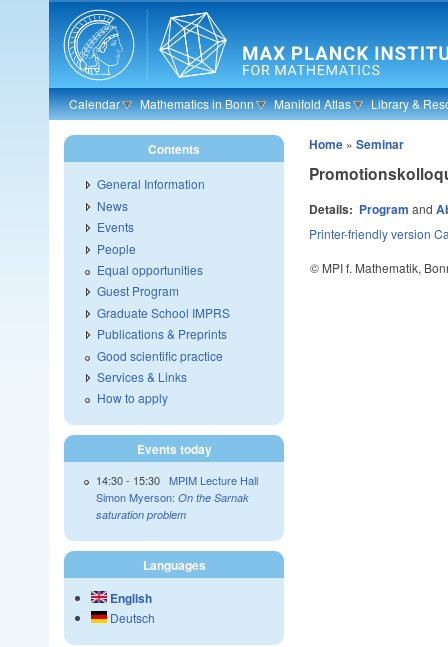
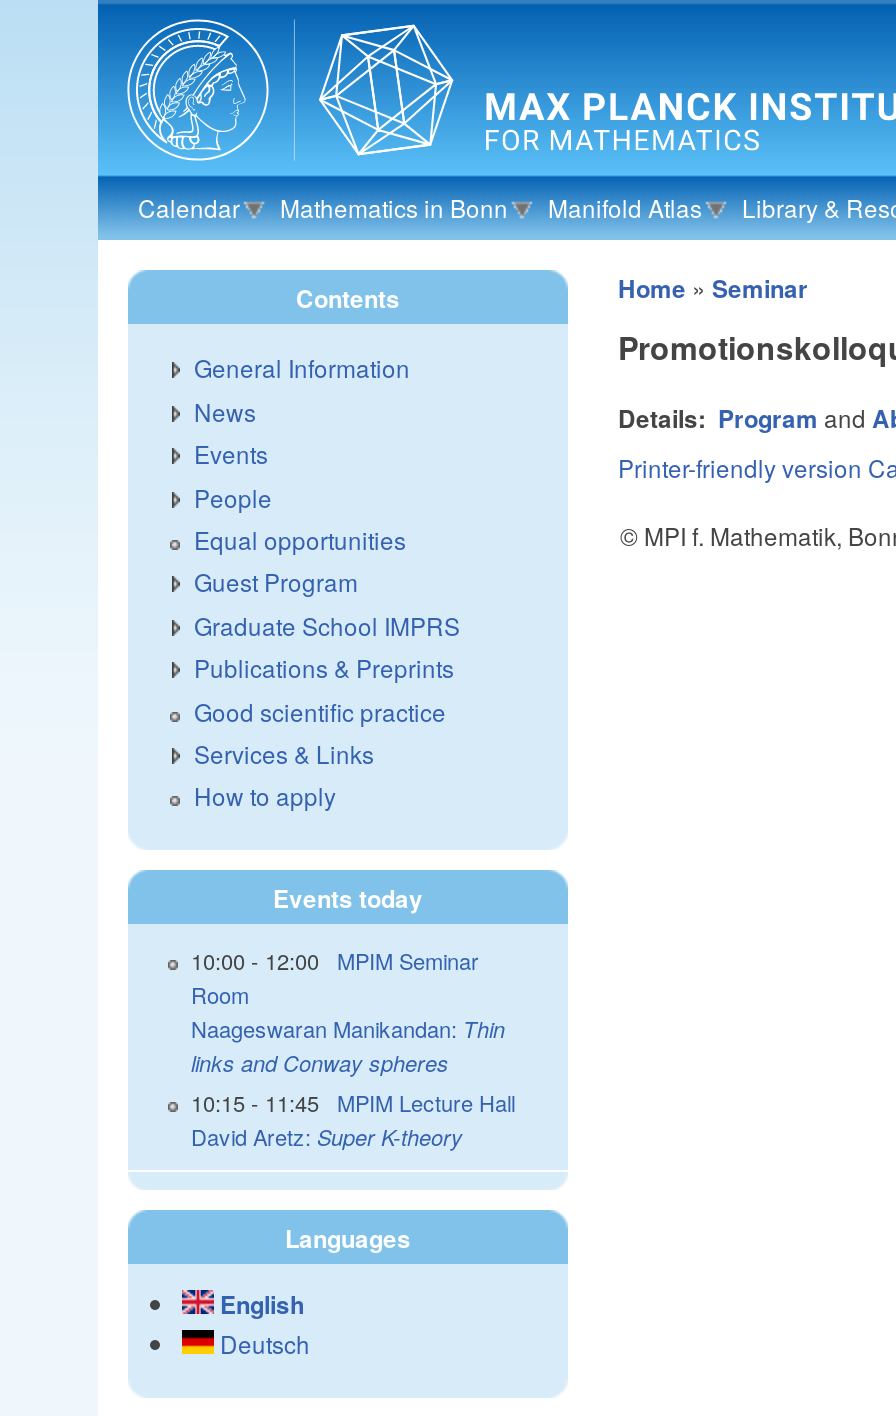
- 14:30 - 15:30 MPIM Lecture Hall
- Simon Myerson: On the Sarnak
- saturation problem
+ 10:00 - 12:00 MPIM Seminar
+ Room
+ Naageswaran Manikandan: Thin
+ links and Conway spheres
+ 10:15 - 11:45 MPIM Lecture Hall
+ David Aretz: Super K-theory
